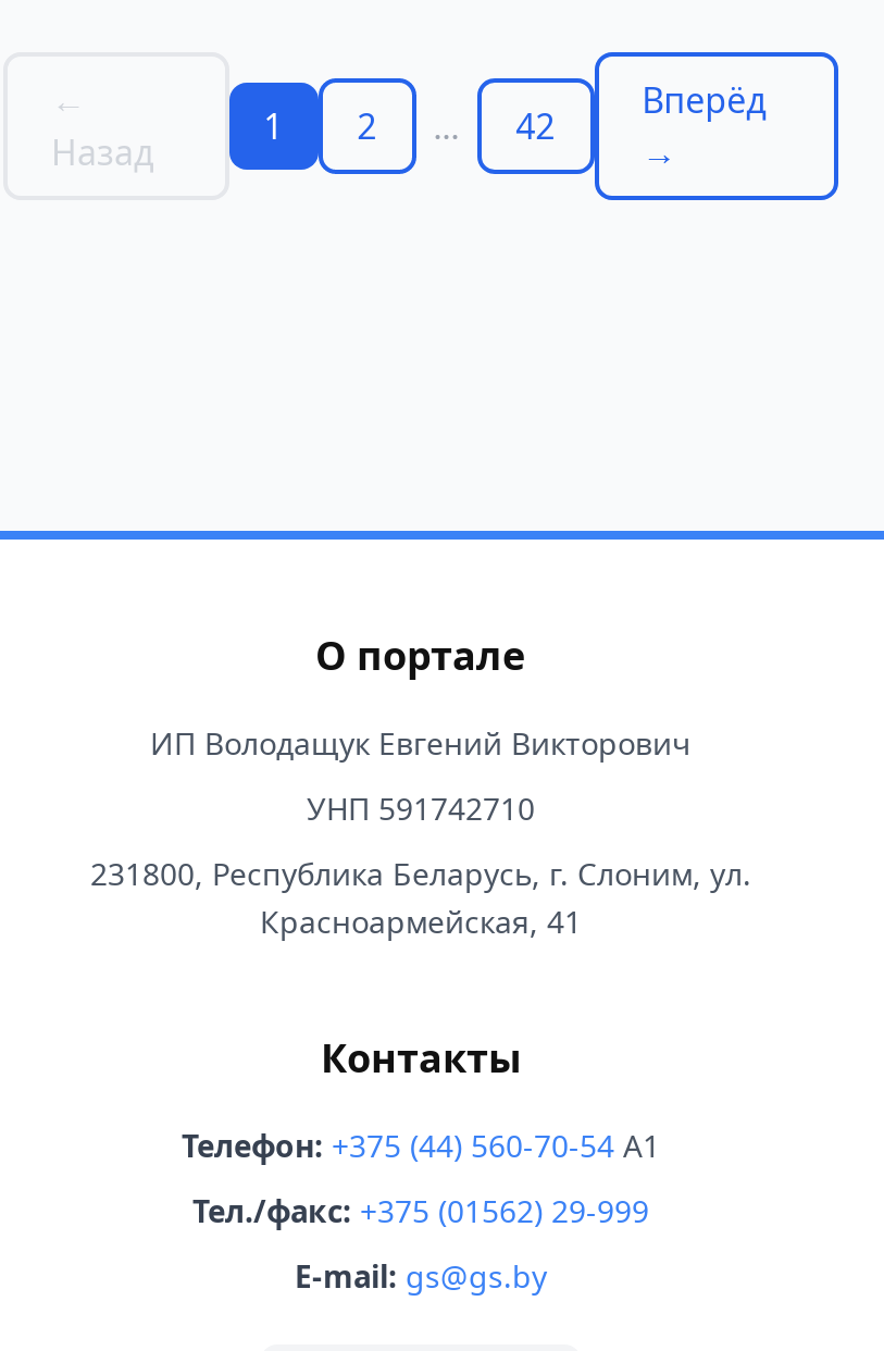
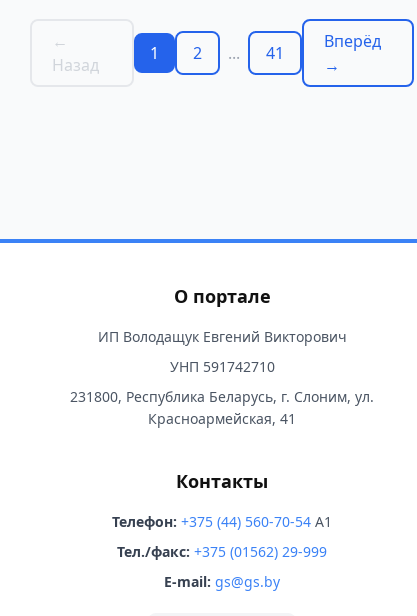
- 42
+ 41
